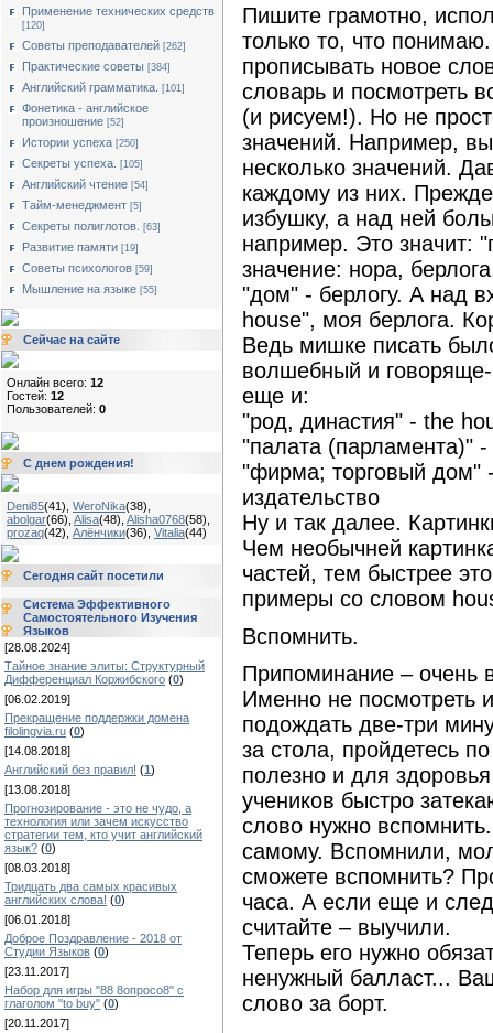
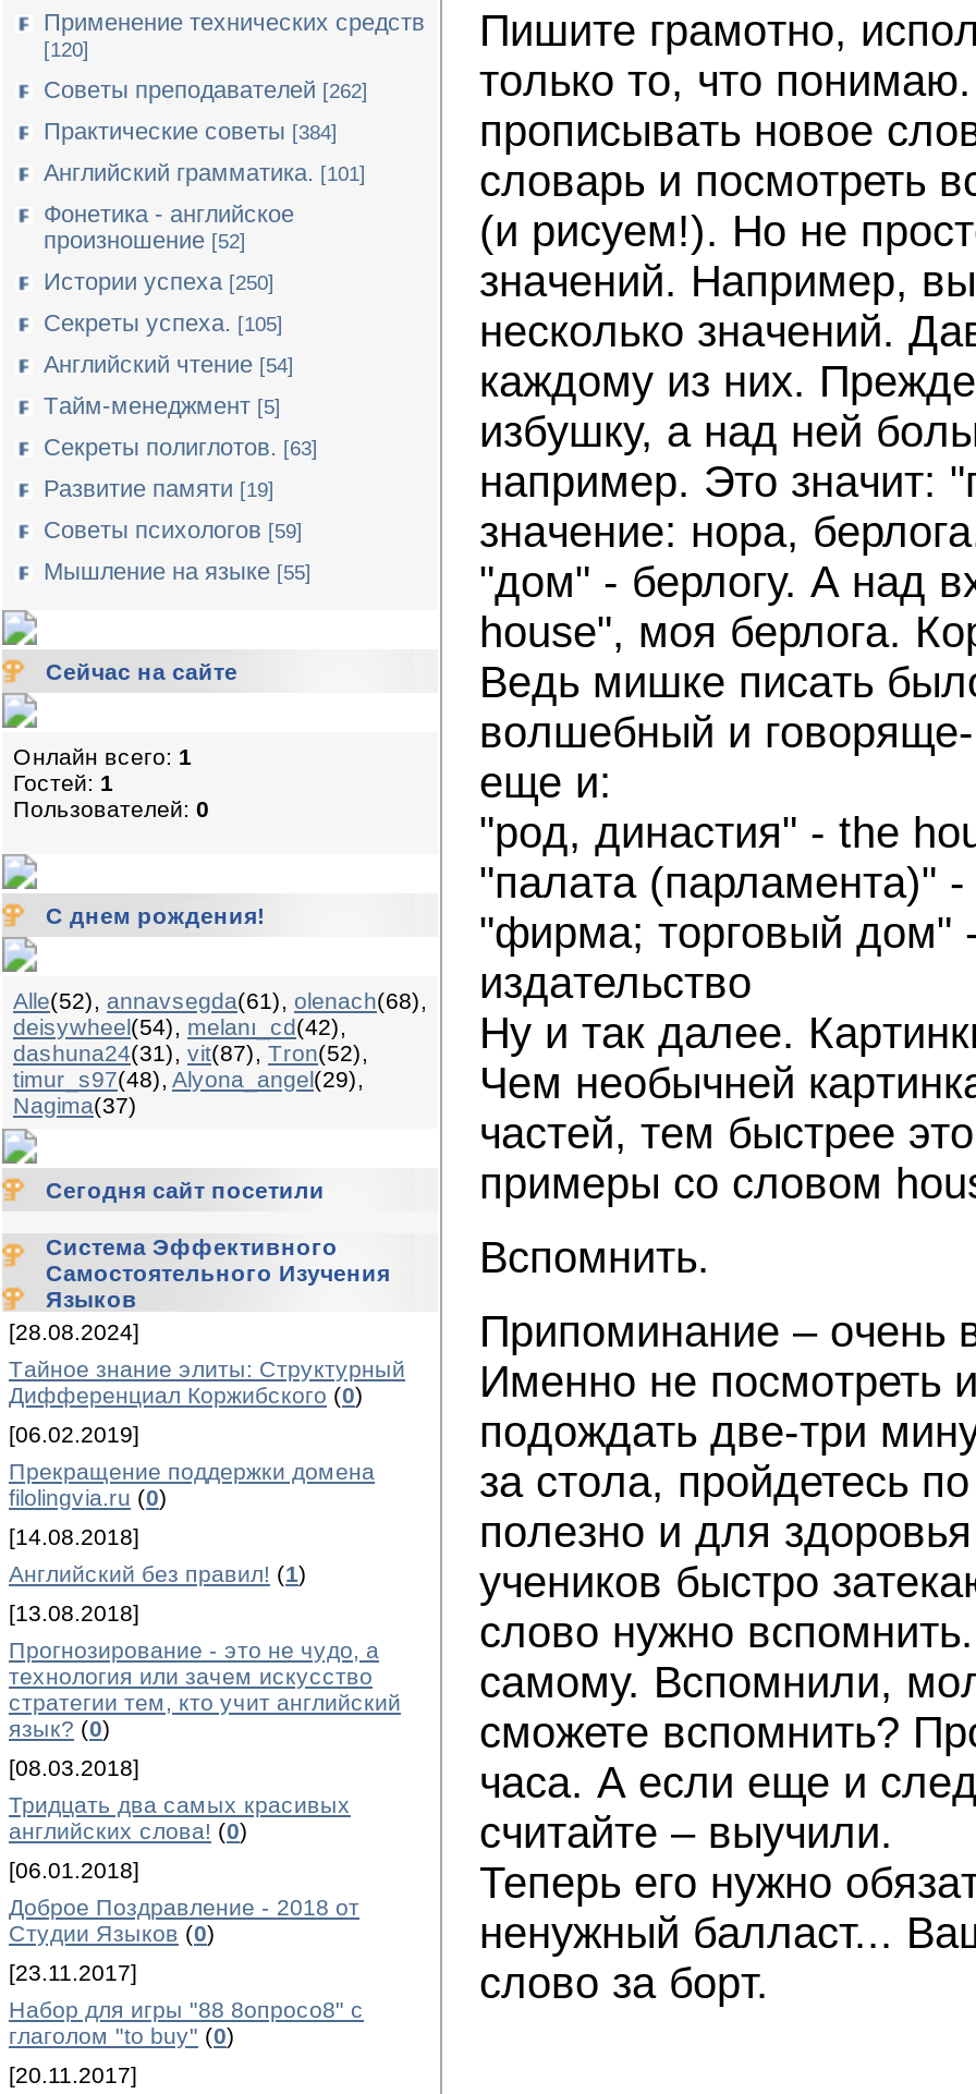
- Онлайн всего: 12
+ Онлайн всего: 1

- Гостей: 12
+ Гостей: 1

- Deni85(41), WeroNika(38),
- abolgar(66),Alisa(48),Alisha0768(58),
- prozaq(42),Алёнчики(36),Vitalia(44)
+ Alle(52), annavsegda(61), olenach(68),
+ deisywheel(54),melanı_cd(42),
+ dashuna24(31), vit(87),Tron(52),
+ timur_s97(48),Alyona_angel(29),
+ Nagima(37)
